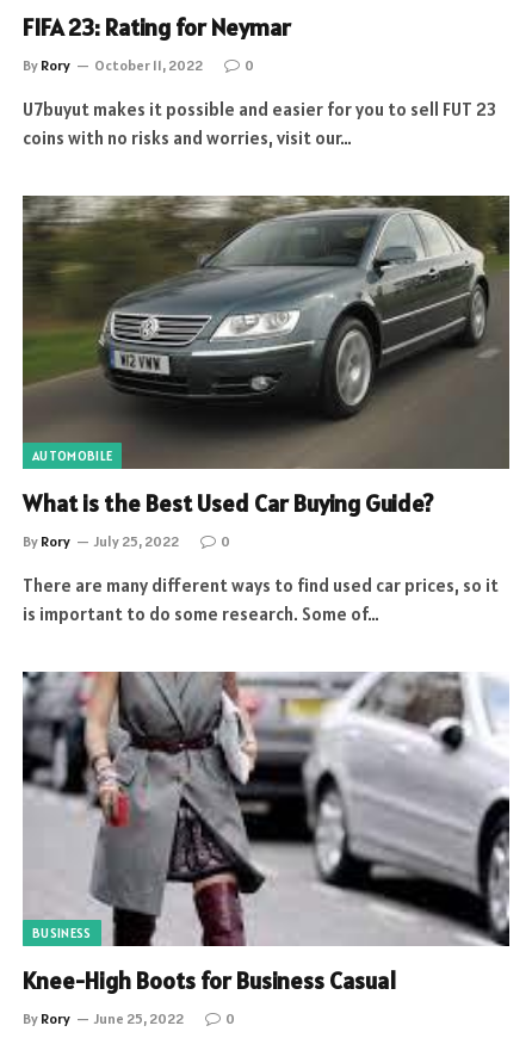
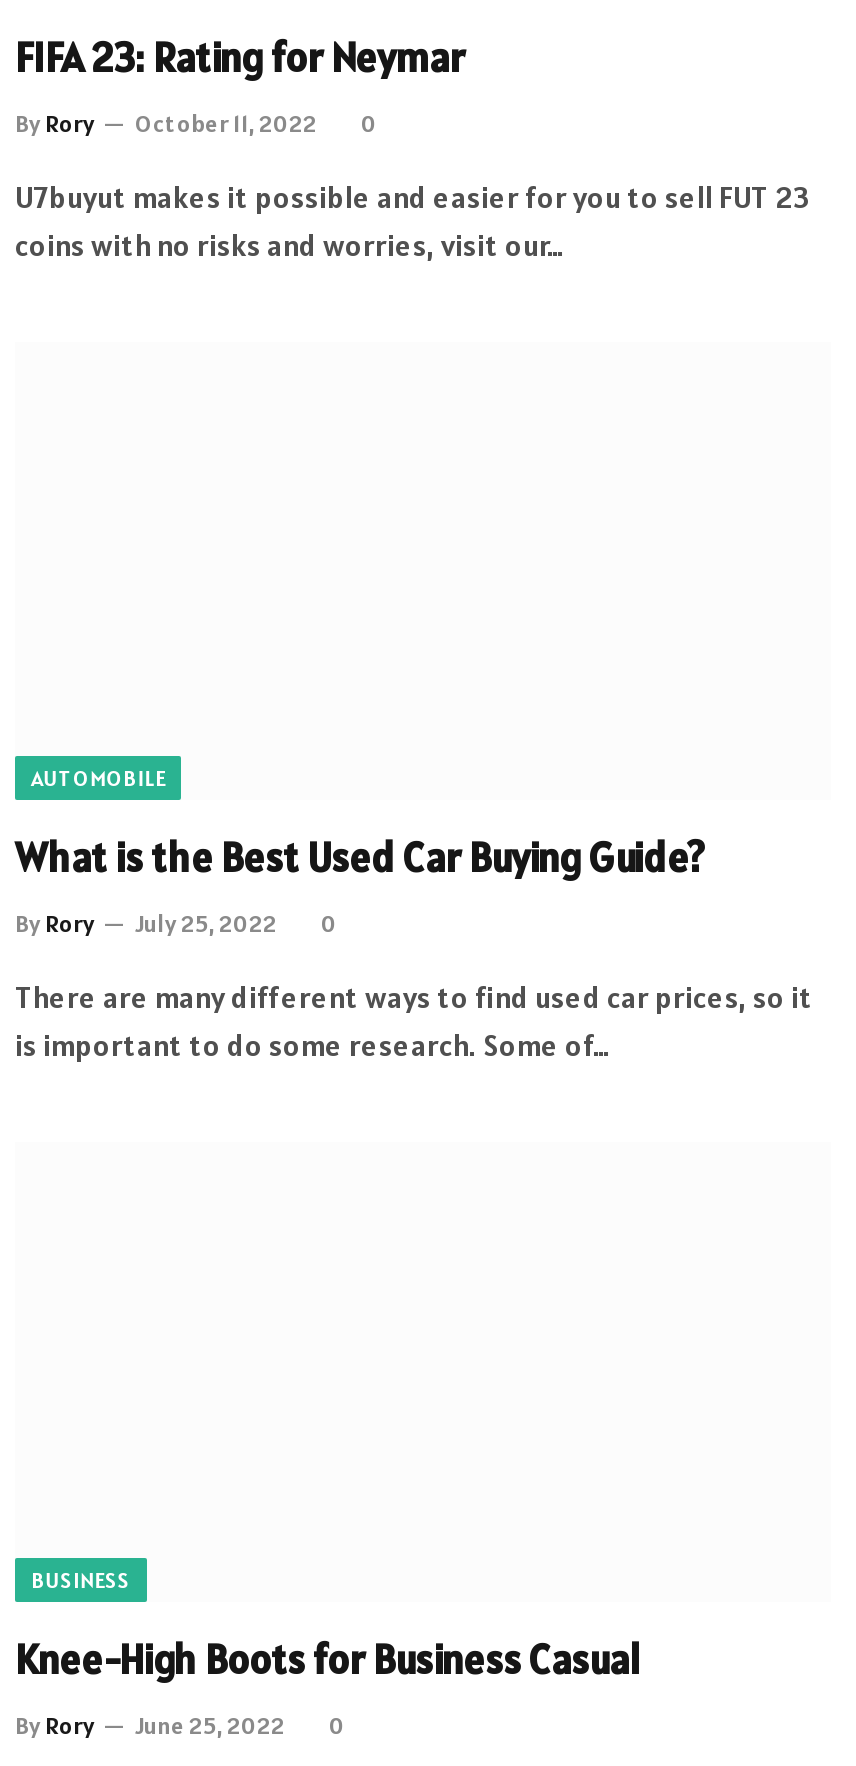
- [image]

- [image]
